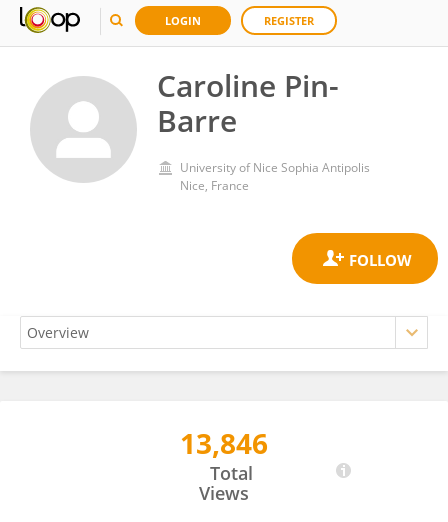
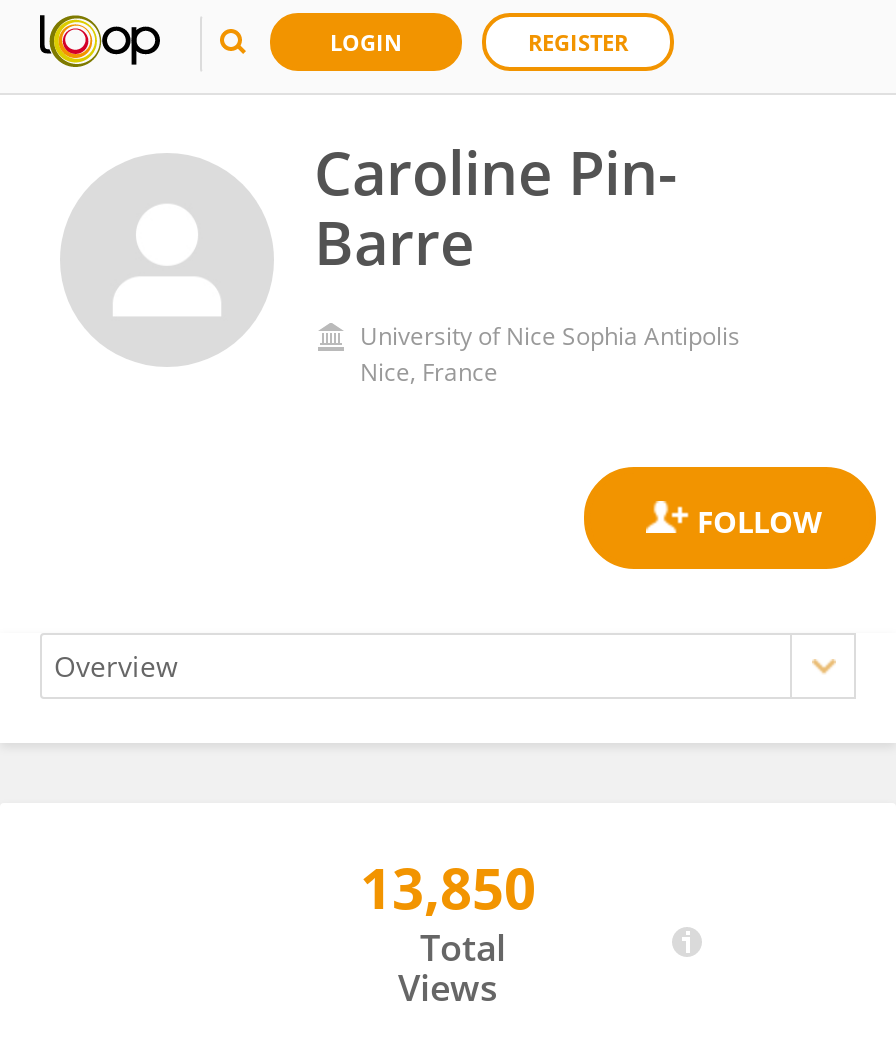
- 13,846
+ 13,850
